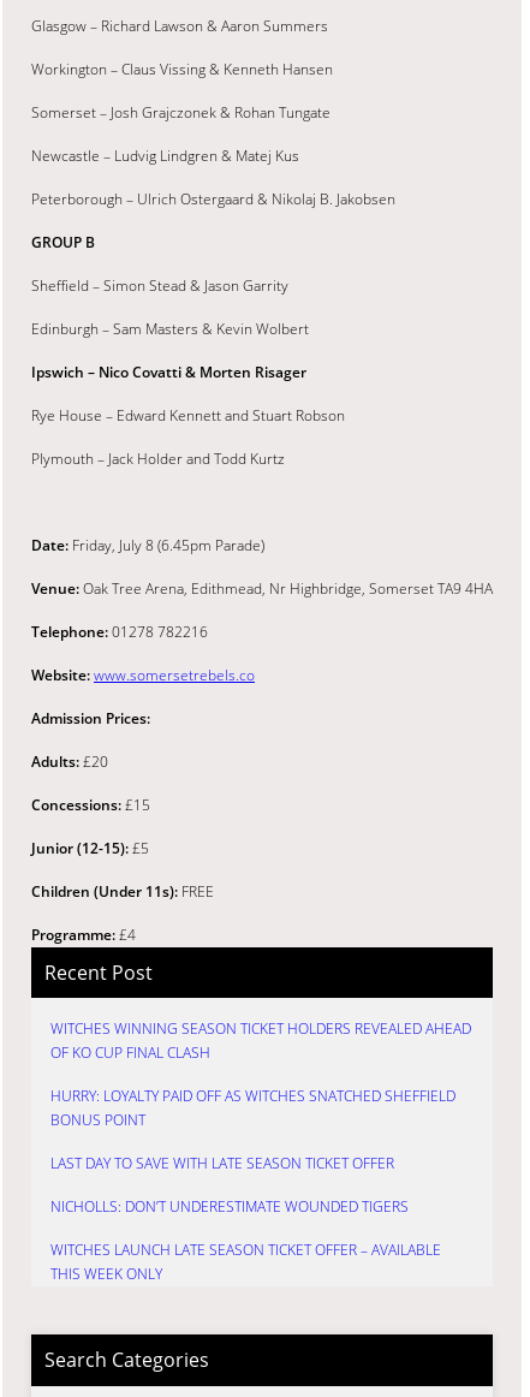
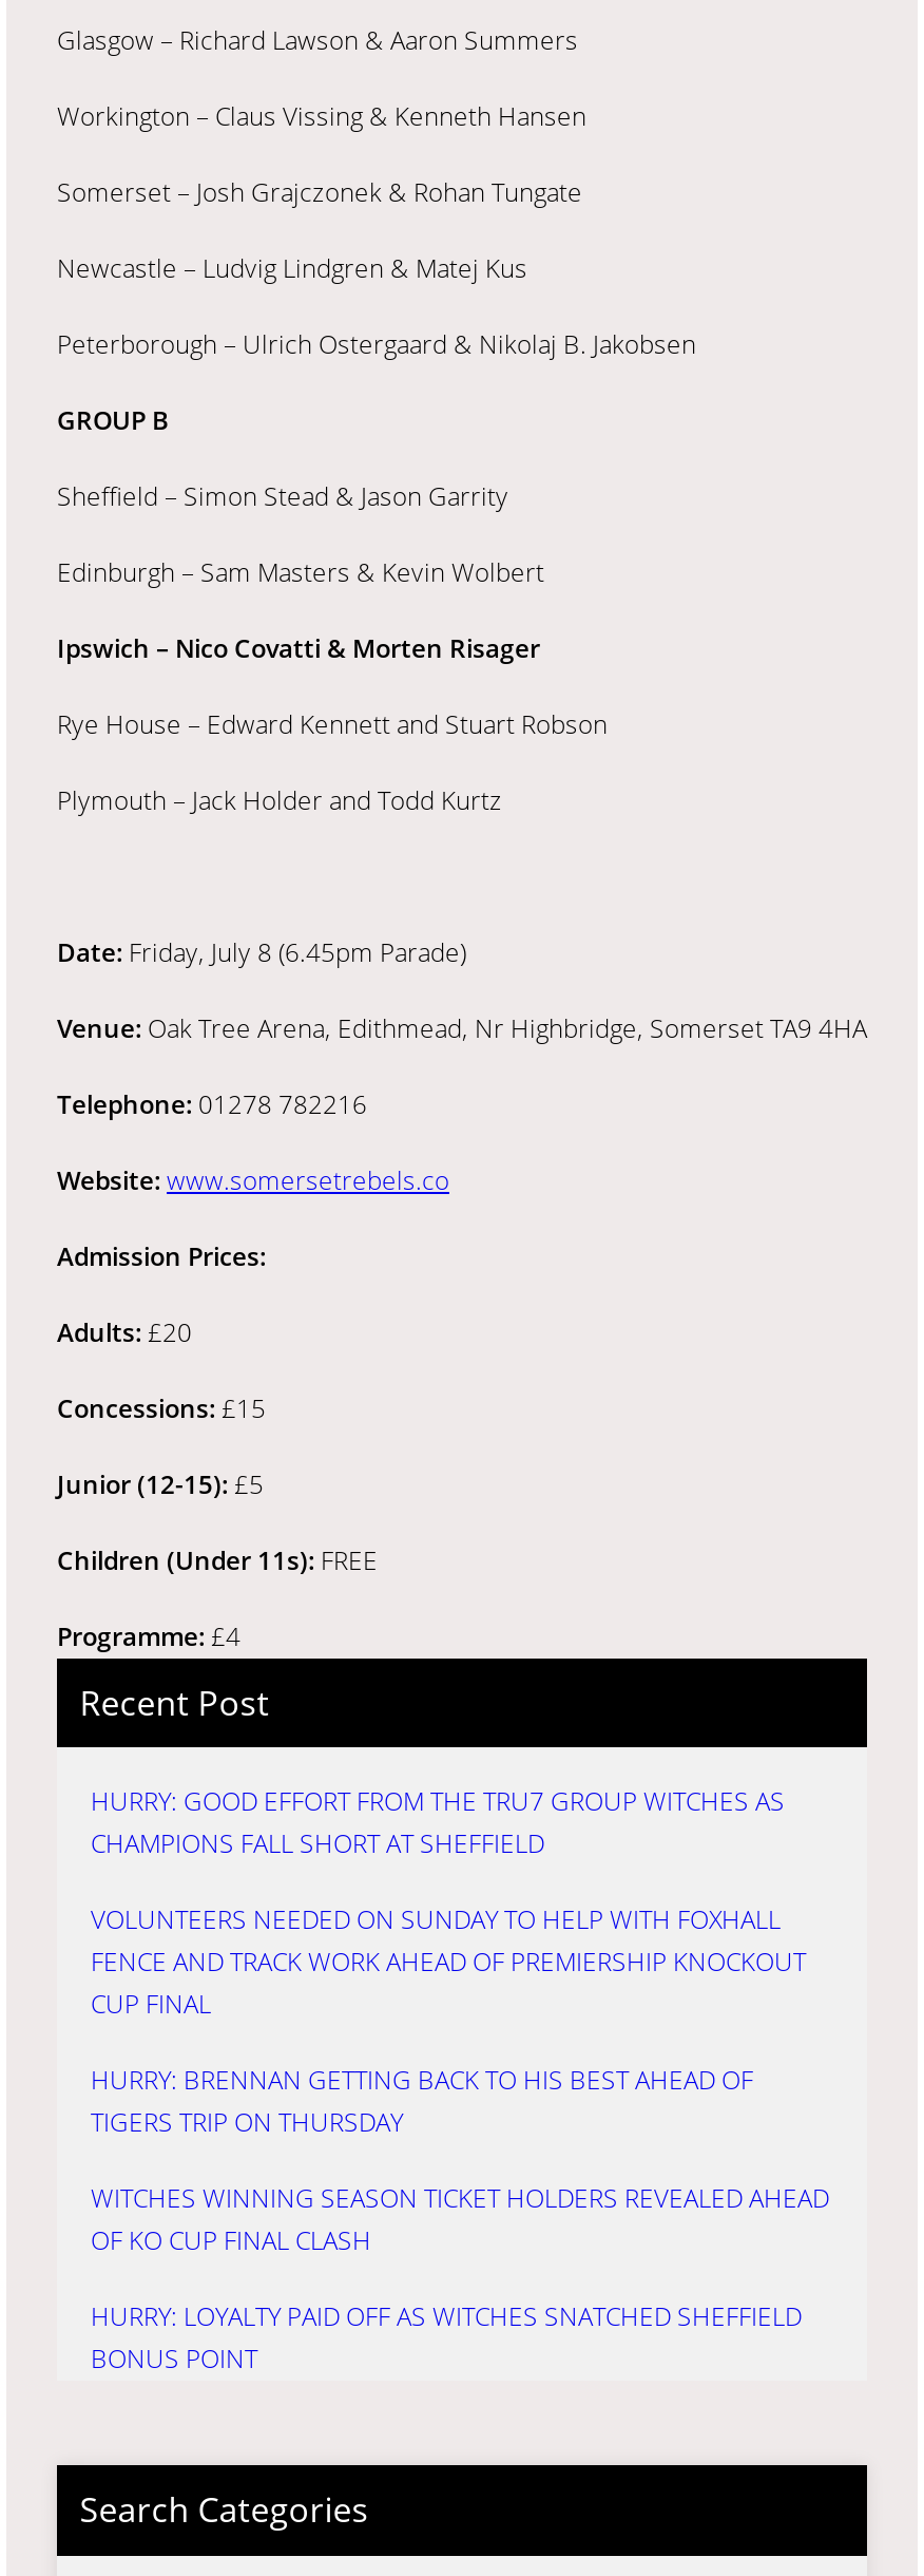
+ HURRY: GOOD EFFORT FROM THE TRU7 GROUP WITCHES AS
+ CHAMPIONS FALL SHORT AT SHEFFIELD
+ VOLUNTEERS NEEDED ON SUNDAY TO HELP WITH FOXHALL
+ FENCE AND TRACK WORK AHEAD OF PREMIERSHIP KNOCKOUT
+ CUP FINAL
+ HURRY: BRENNAN GETTING BACK TO HIS BEST AHEAD OF
+ TIGERS TRIP ON THURSDAY

moved down: WITCHES WINNING SEASON TICKET HOLDERS REVEALED AHEAD | OF KO CUP FINAL CLASH | HURRY: LOYALTY PAID OFF AS WITCHES SNATCHED SHEFFIELD | BONUS POINT

- LAST DAY TO SAVE WITH LATE SEASON TICKET OFFER
- NICHOLLS: DON’T UNDERESTIMATE WOUNDED TIGERS
- WITCHES LAUNCH LATE SEASON TICKET OFFER – AVAILABLE
- THIS WEEK ONLY
